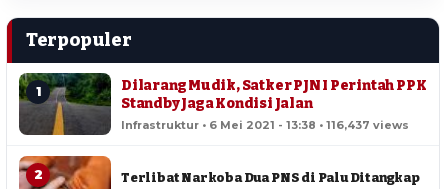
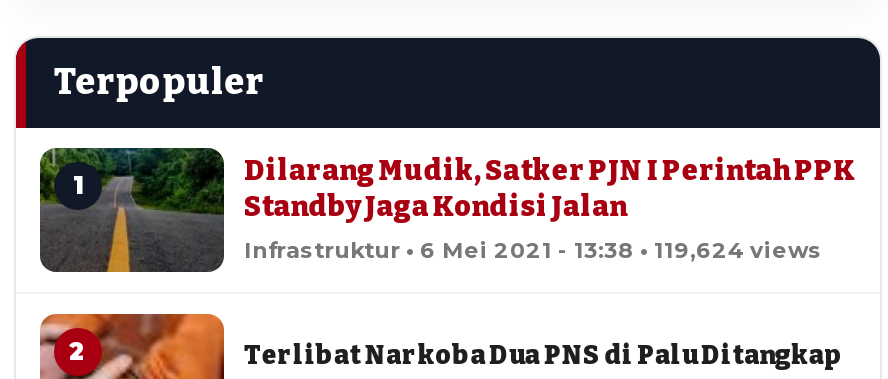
- Infrastruktur • 6 Mei 2021 - 13:38 • 116,437 views
+ Infrastruktur • 6 Mei 2021 - 13:38 • 119,624 views
